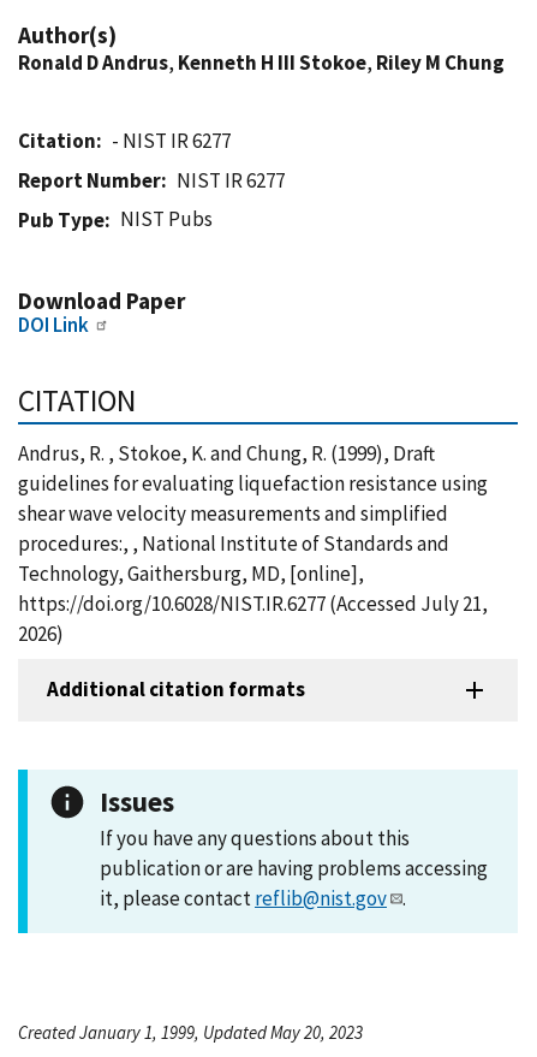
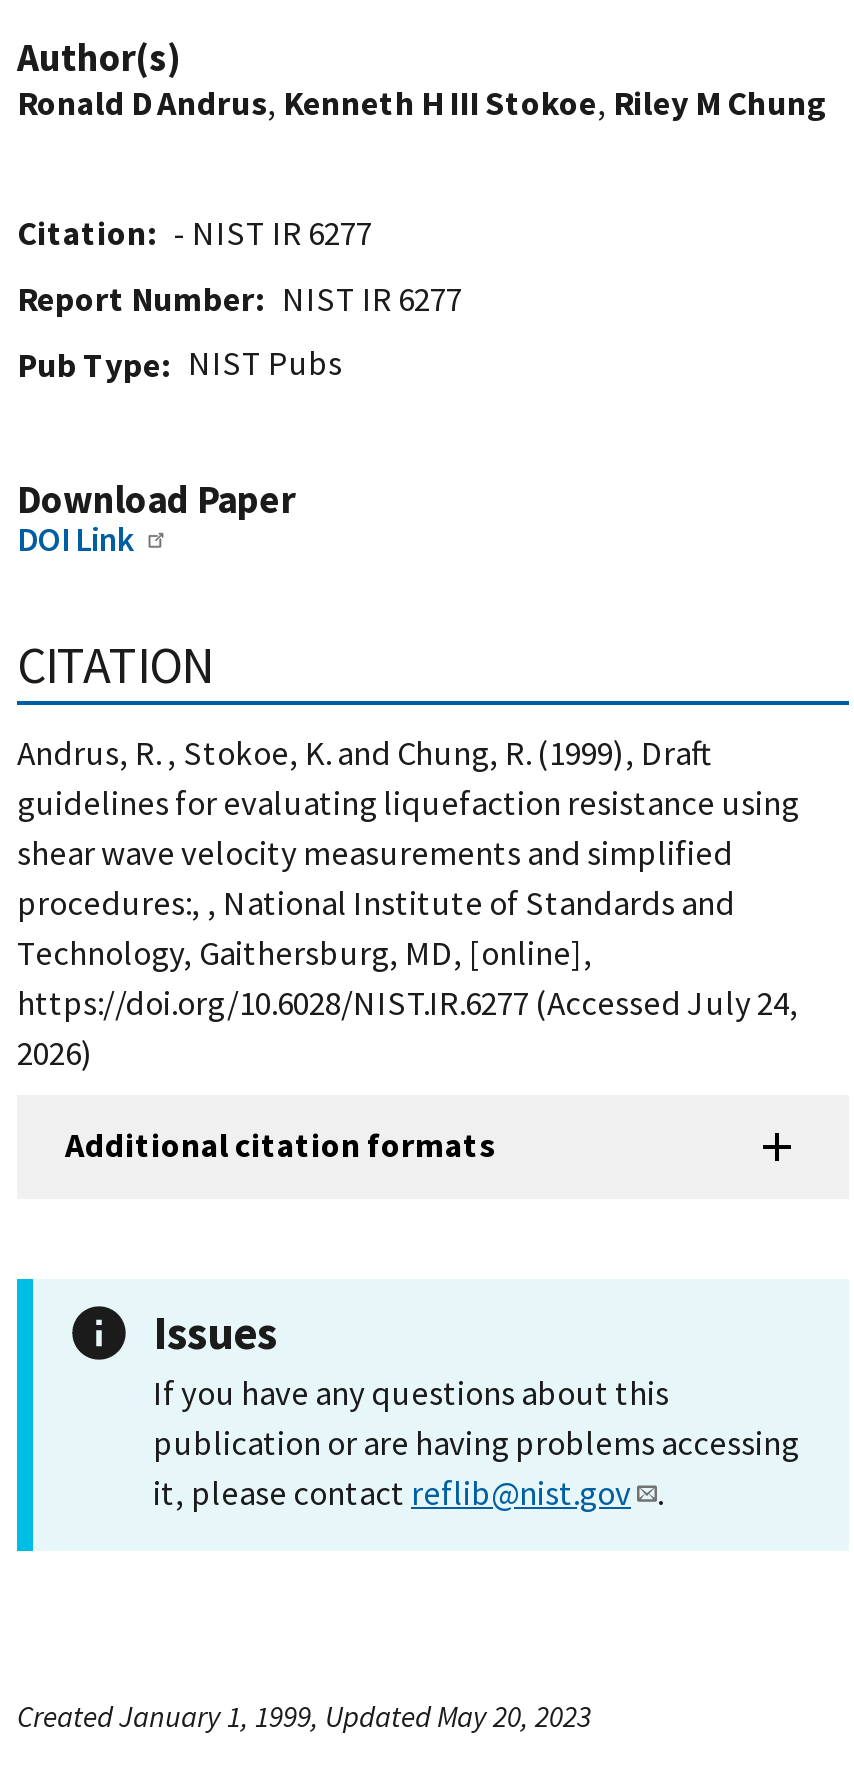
- https://doi.org/10.6028/NIST.IR.6277 (Accessed July 21,
+ https://doi.org/10.6028/NIST.IR.6277 (Accessed July 24,
